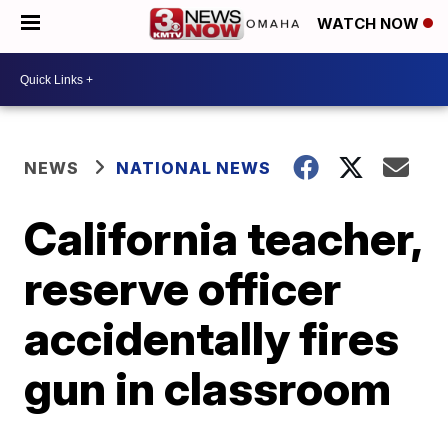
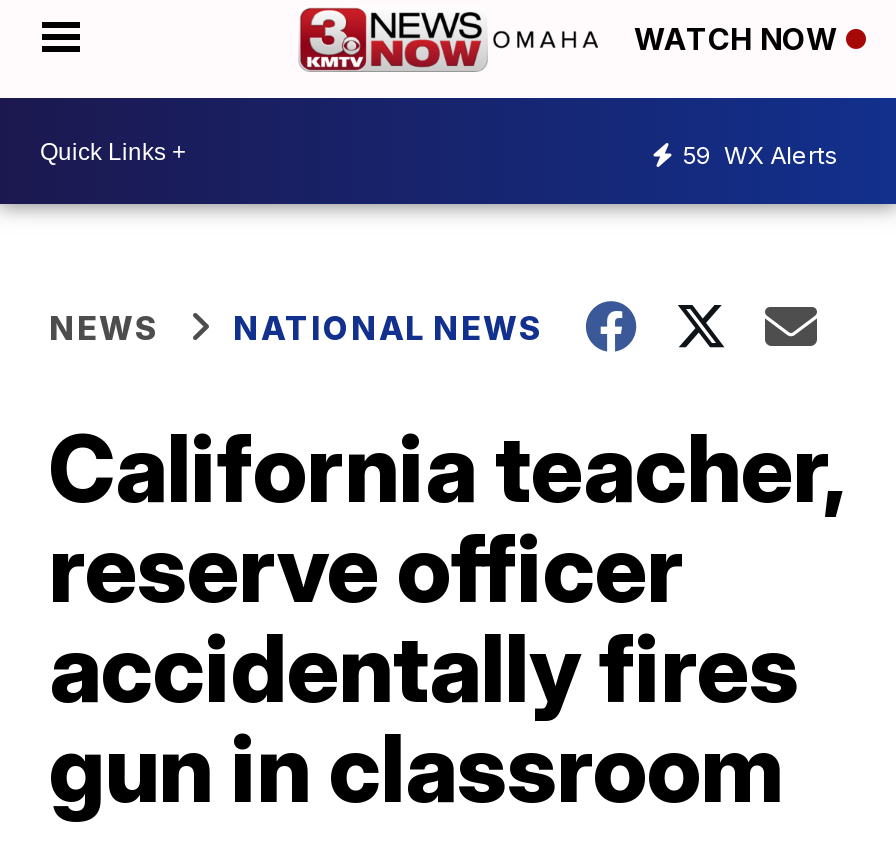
+ 59 WX Alerts
